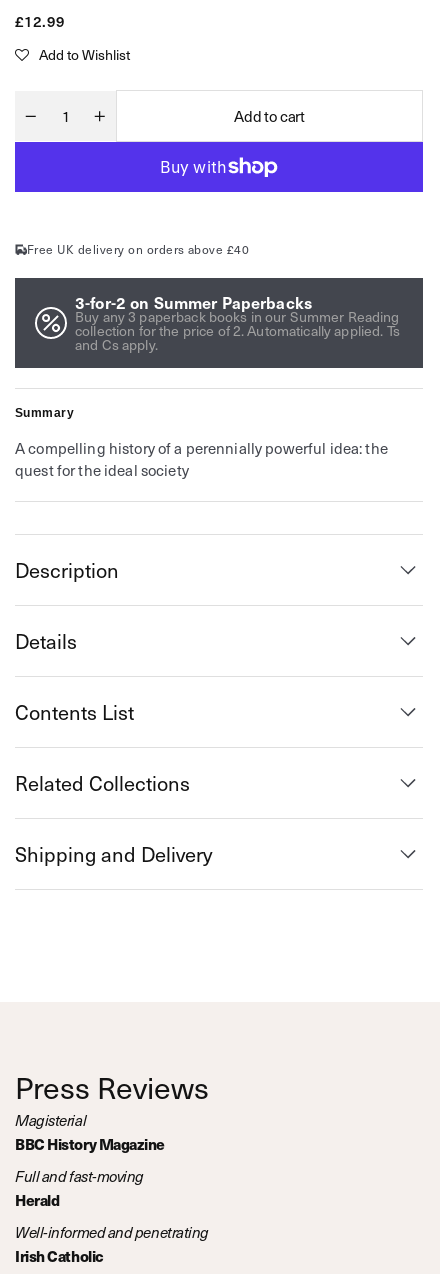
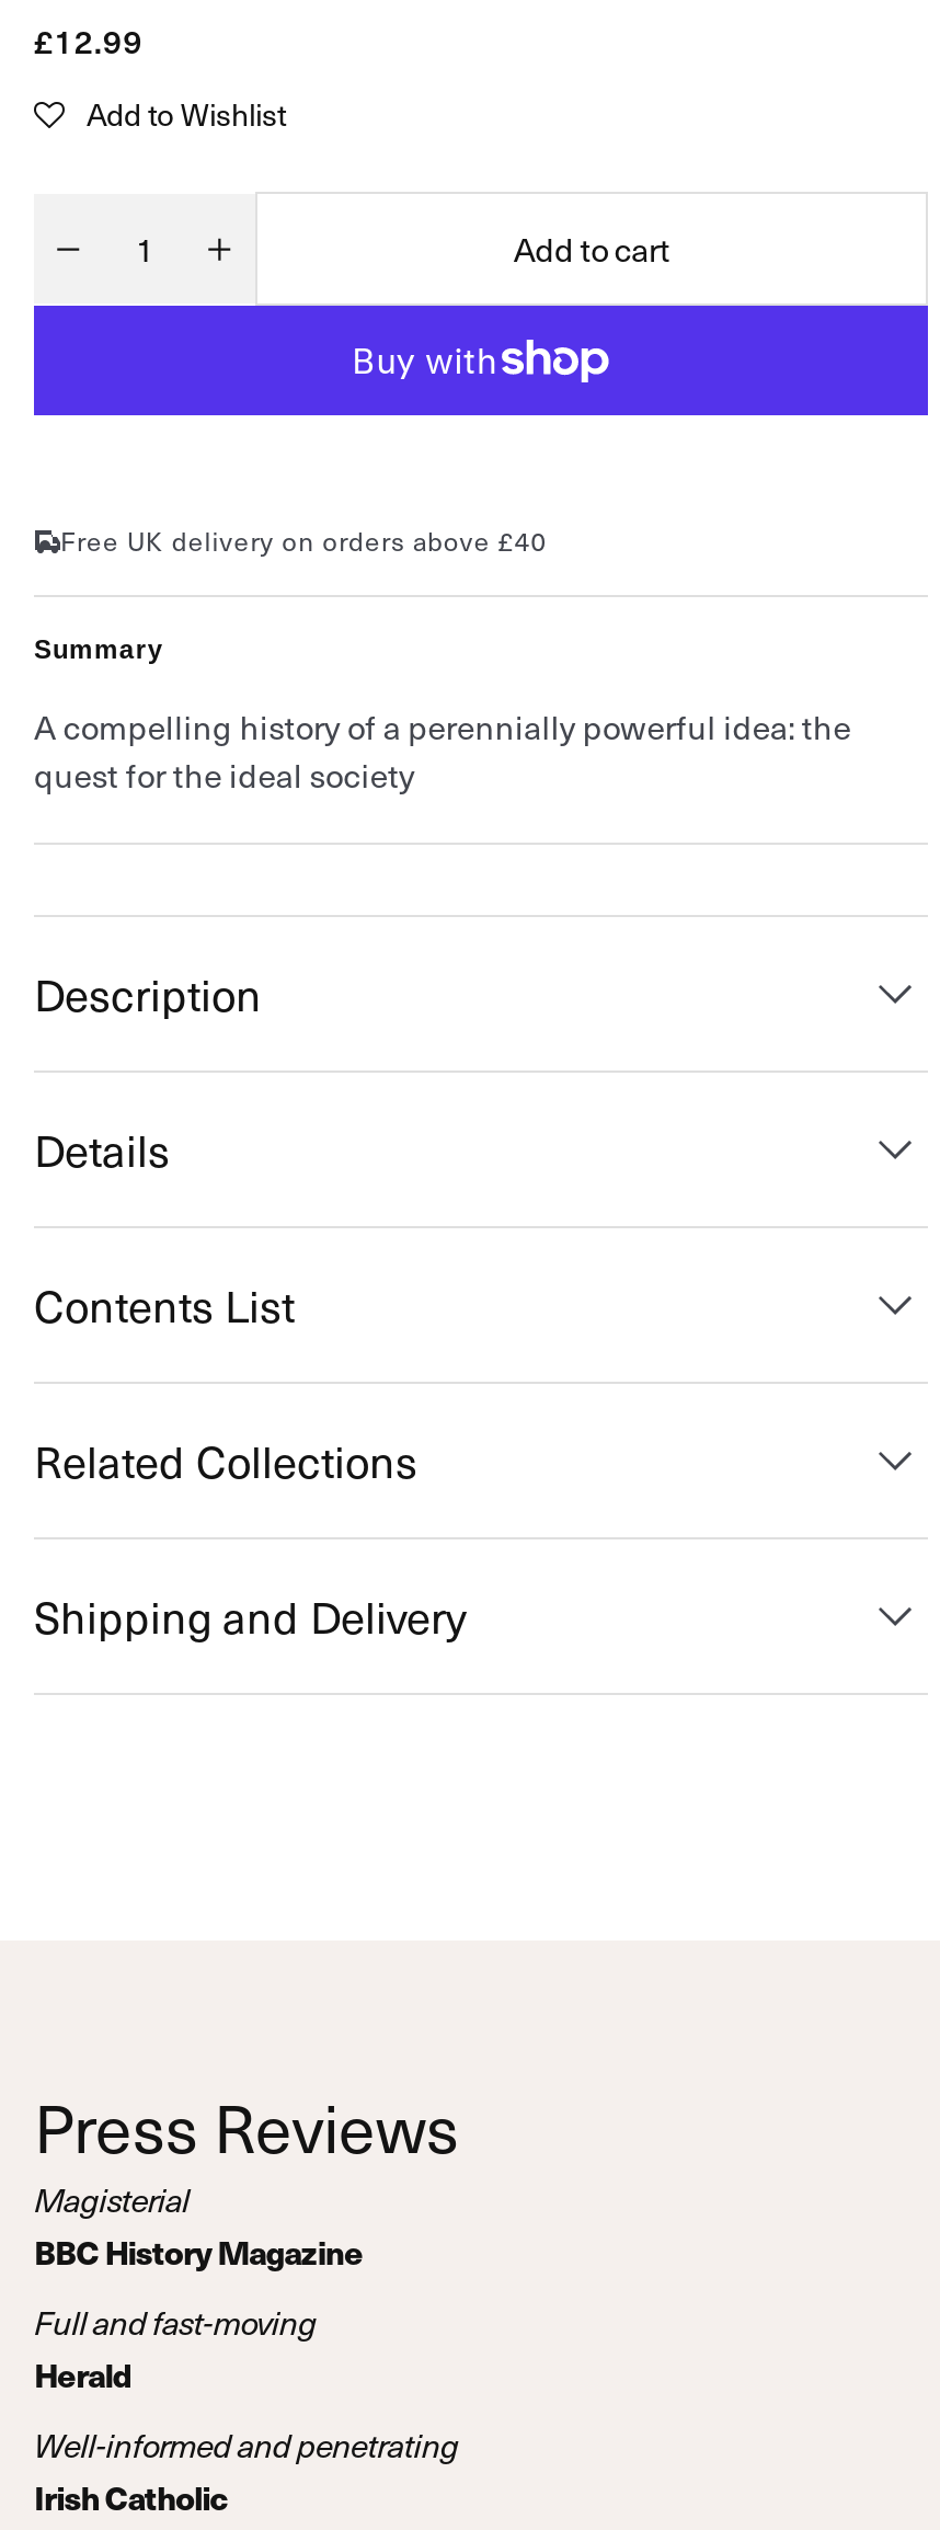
- [image]
- 3-for-2 on Summer Paperbacks
- Buy any 3 paperback books in our Summer Reading
- collection for the price of 2. Automatically applied. Ts
- and Cs apply.
